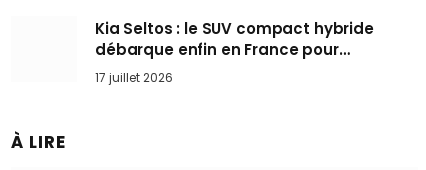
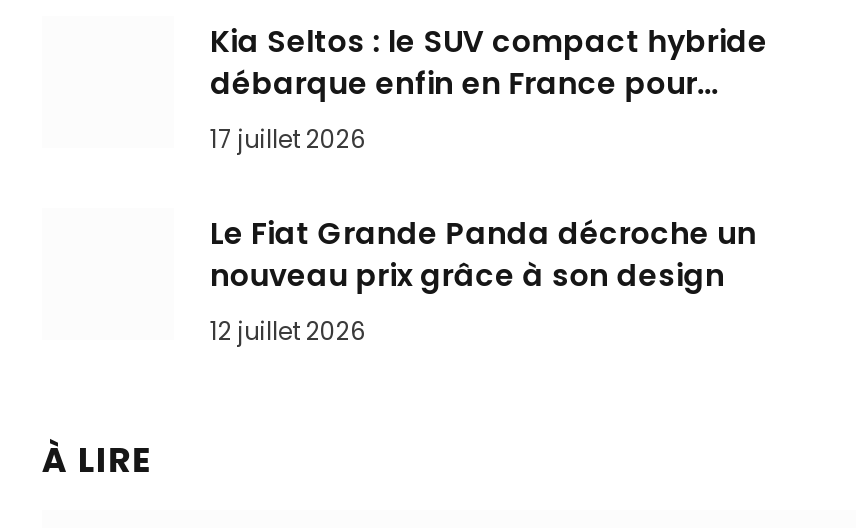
+ Le Fiat Grande Panda décroche un
+ nouveau prix grâce à son design
+ 12 juillet 2026
